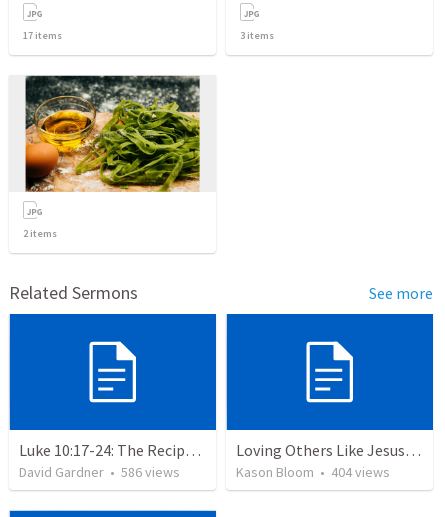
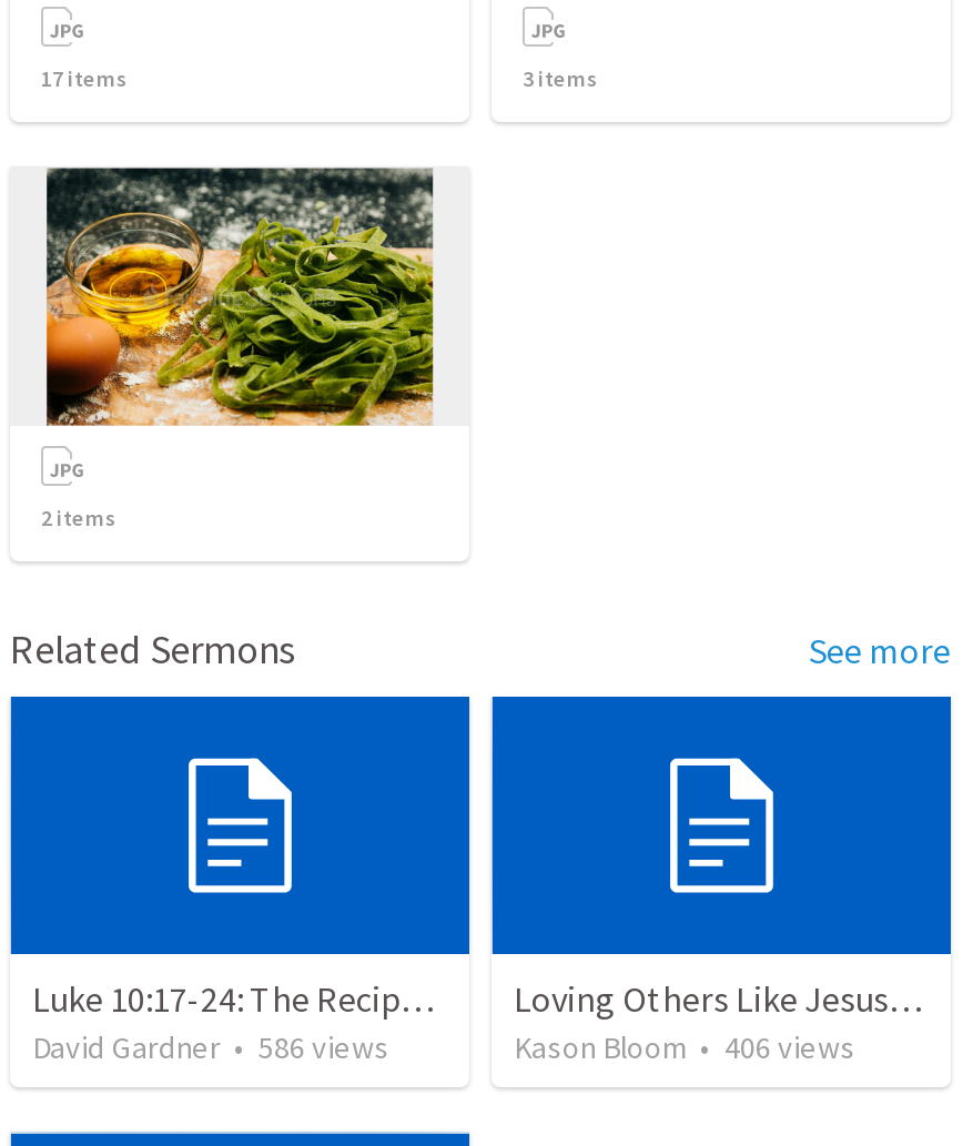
- Kason Bloom • 404 views
+ Kason Bloom • 406 views
